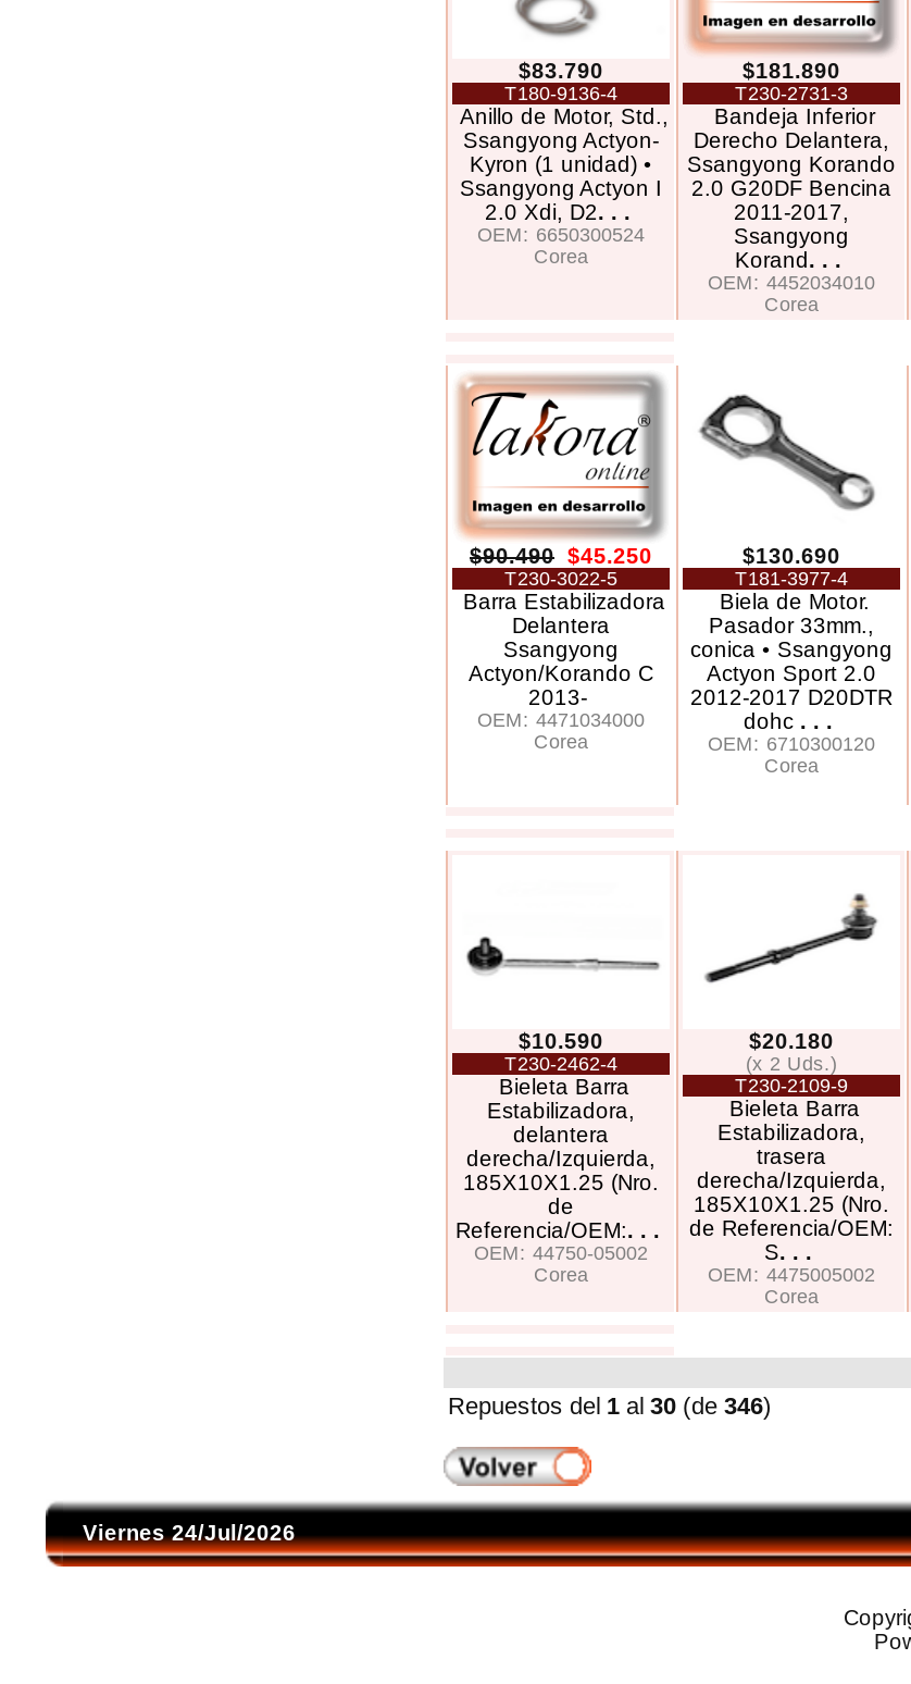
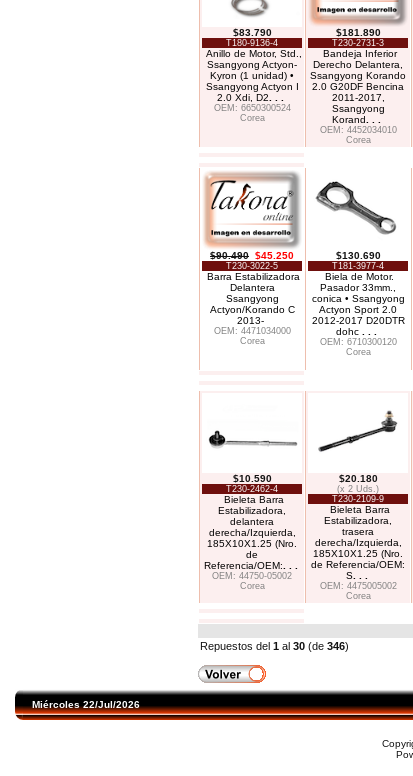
- Viernes 24/Jul/2026
+ Miércoles 22/Jul/2026
